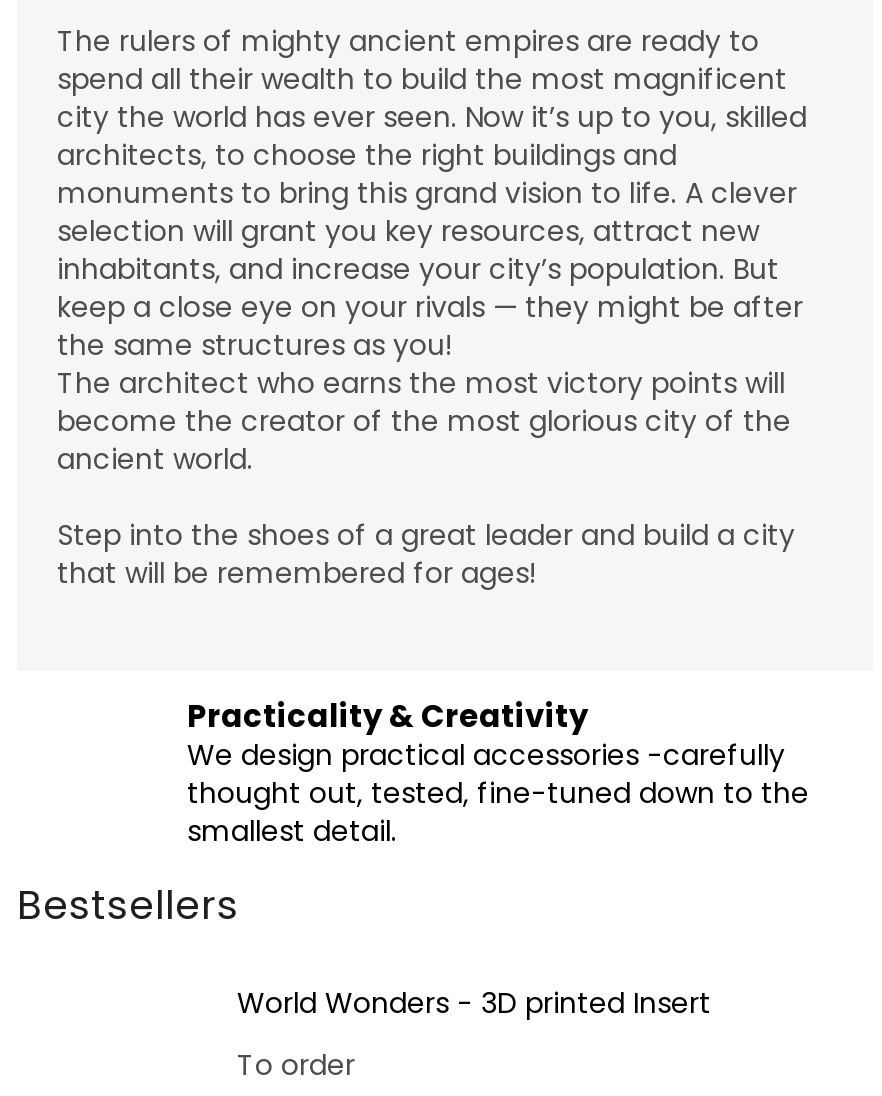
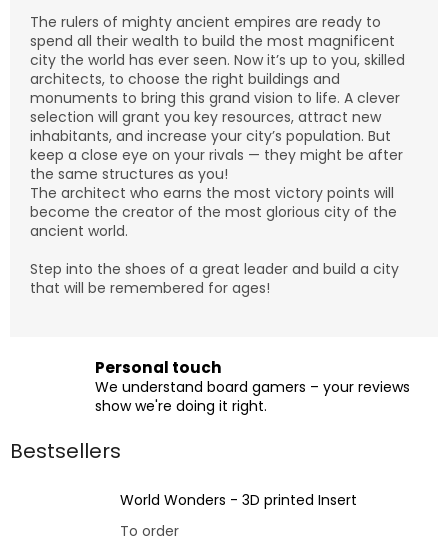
- Practicality & Creativity
- We design practical accessories -carefully
- thought out, tested, fine-tuned down to the
- smallest detail.
+ Personal touch
+ We understand board gamers – your reviews
+ show we're doing it right.
